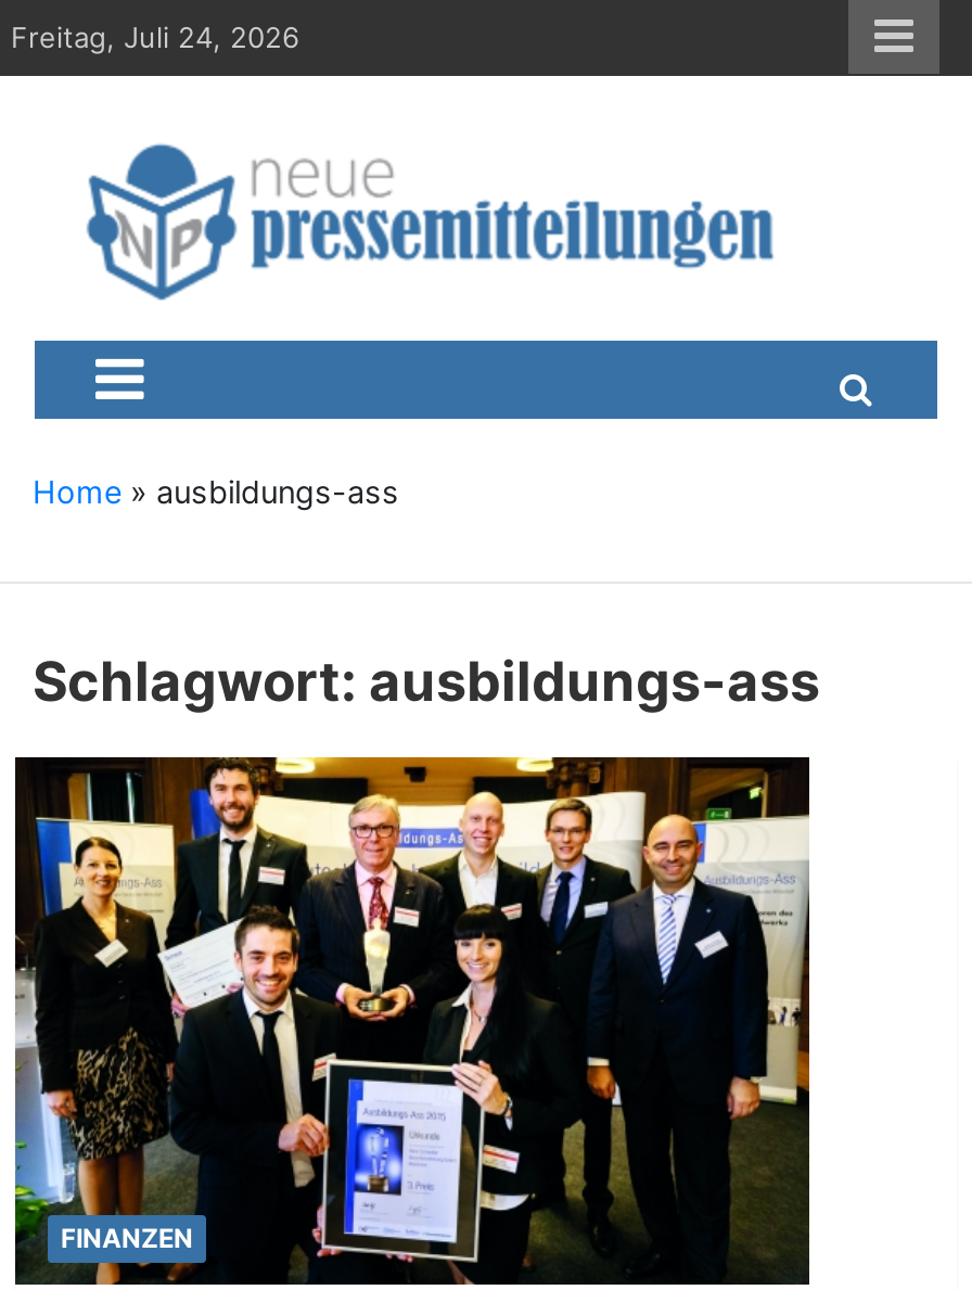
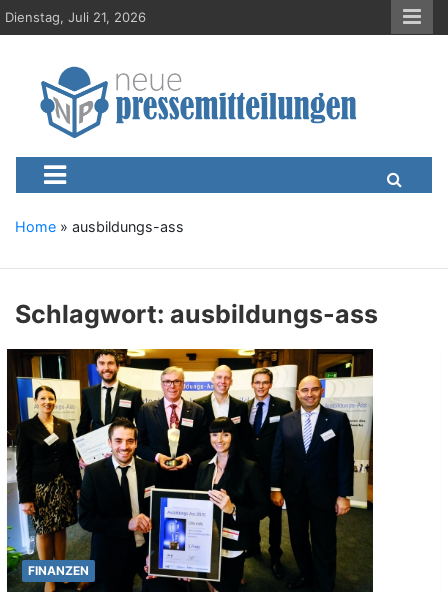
- Freitag, Juli 24, 2026
+ Dienstag, Juli 21, 2026
